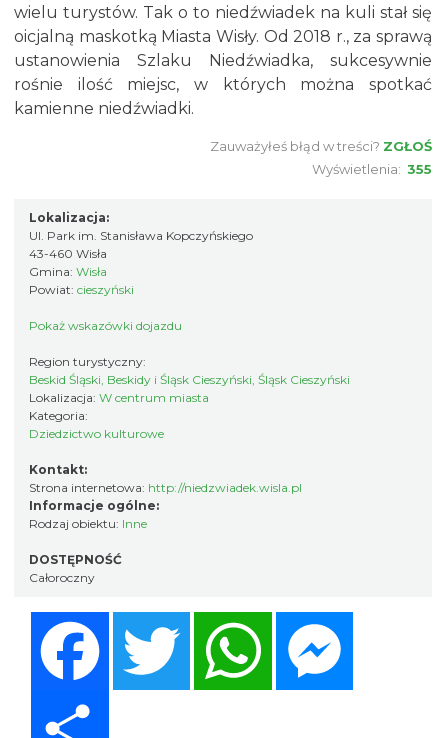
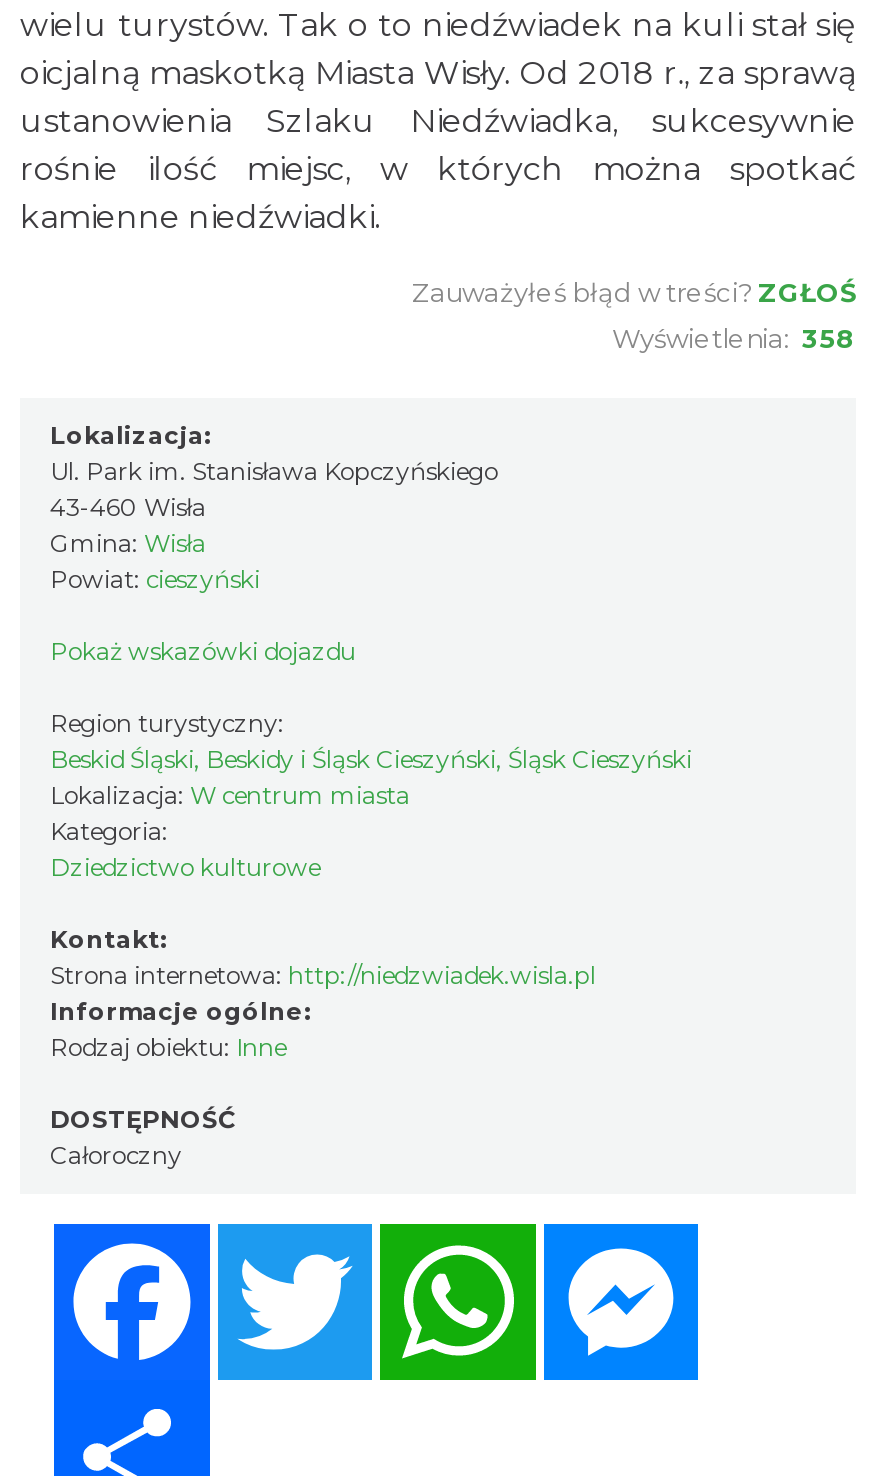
- Wyświetlenia: 355
+ Wyświetlenia: 358
